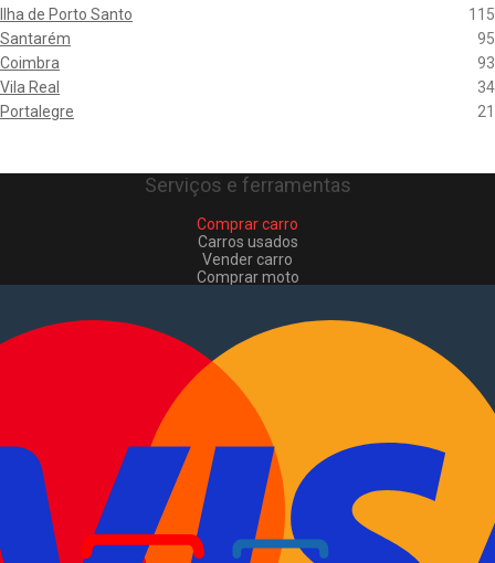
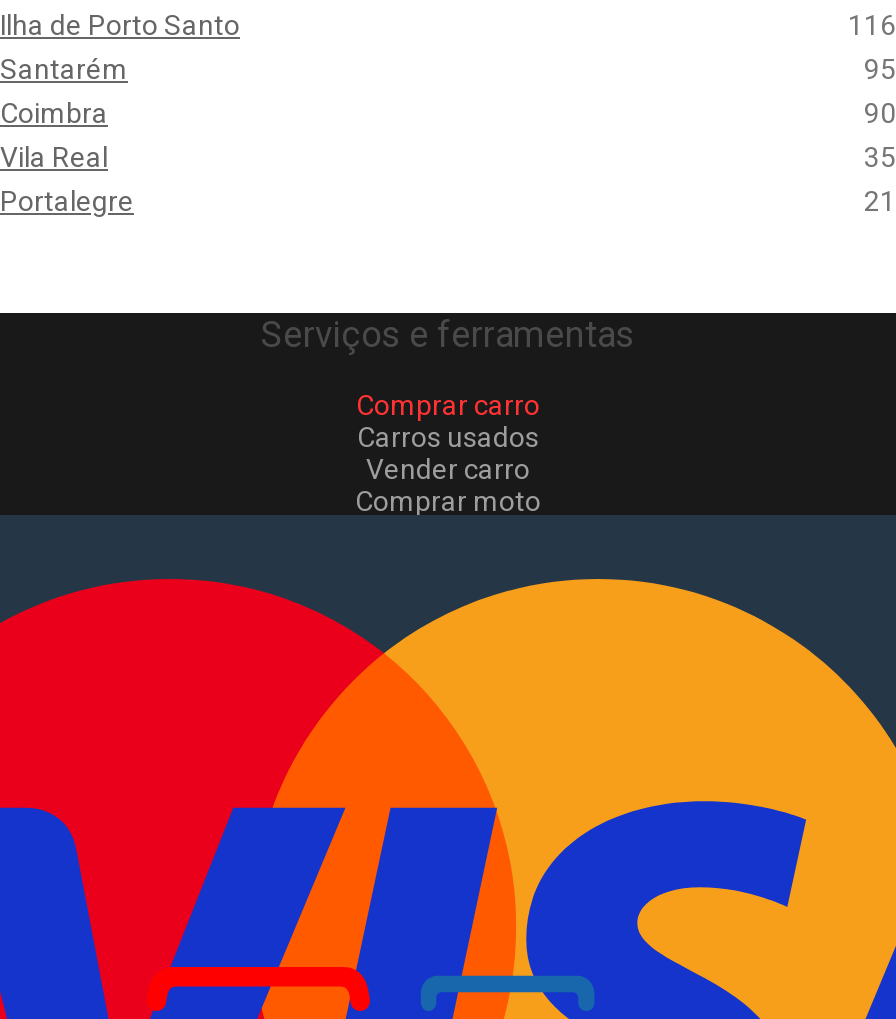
- 115
+ 116

- 93
+ 90

- 34
+ 35
